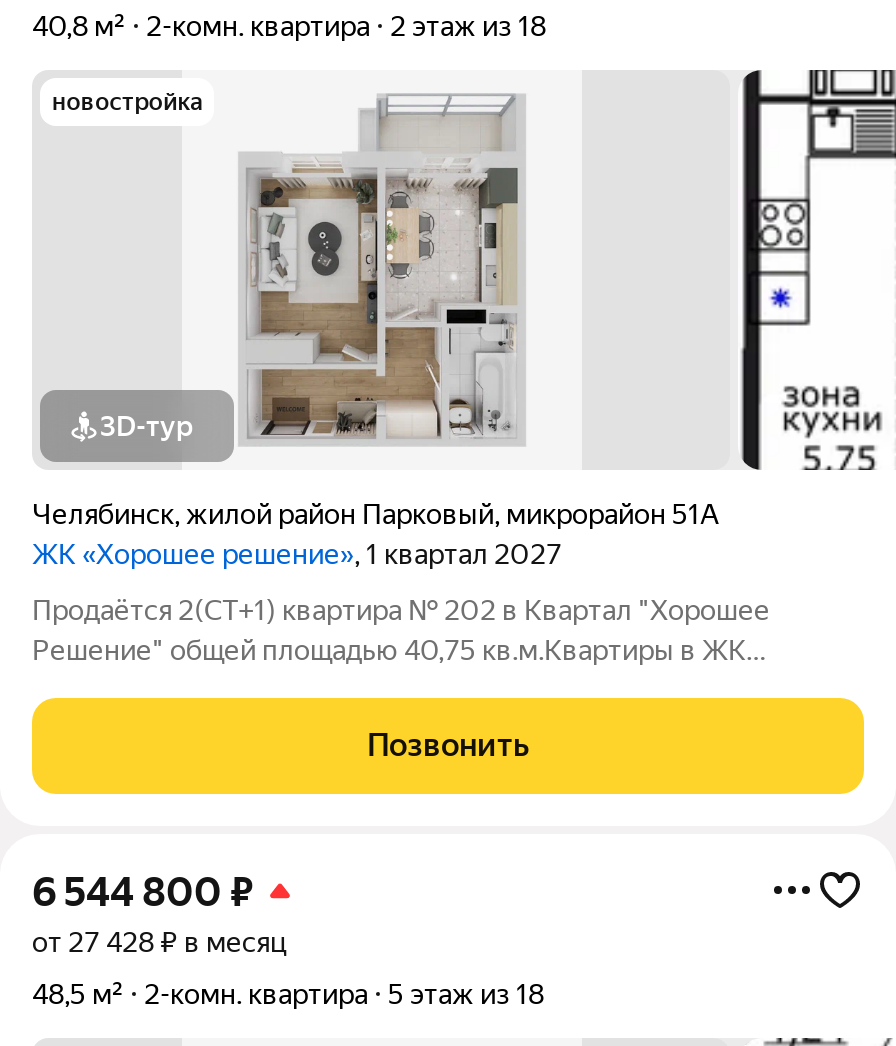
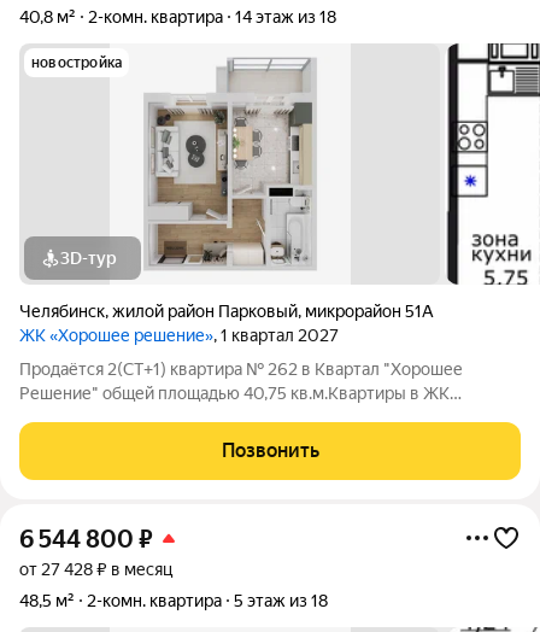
- 40,8 м² 2-комн. квартира 2 этаж из 18
+ 40,8 м² 2-комн. квартира 14 этаж из 18

- Продаётся 2(СТ+1) квартира № 202 в Квартал "Хорошее
+ Продаётся 2(СТ+1) квартира № 262 в Квартал "Хорошее
